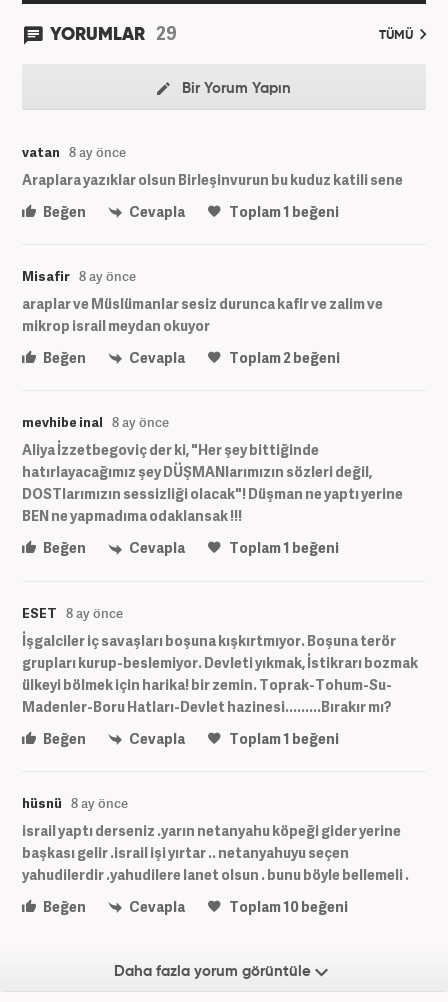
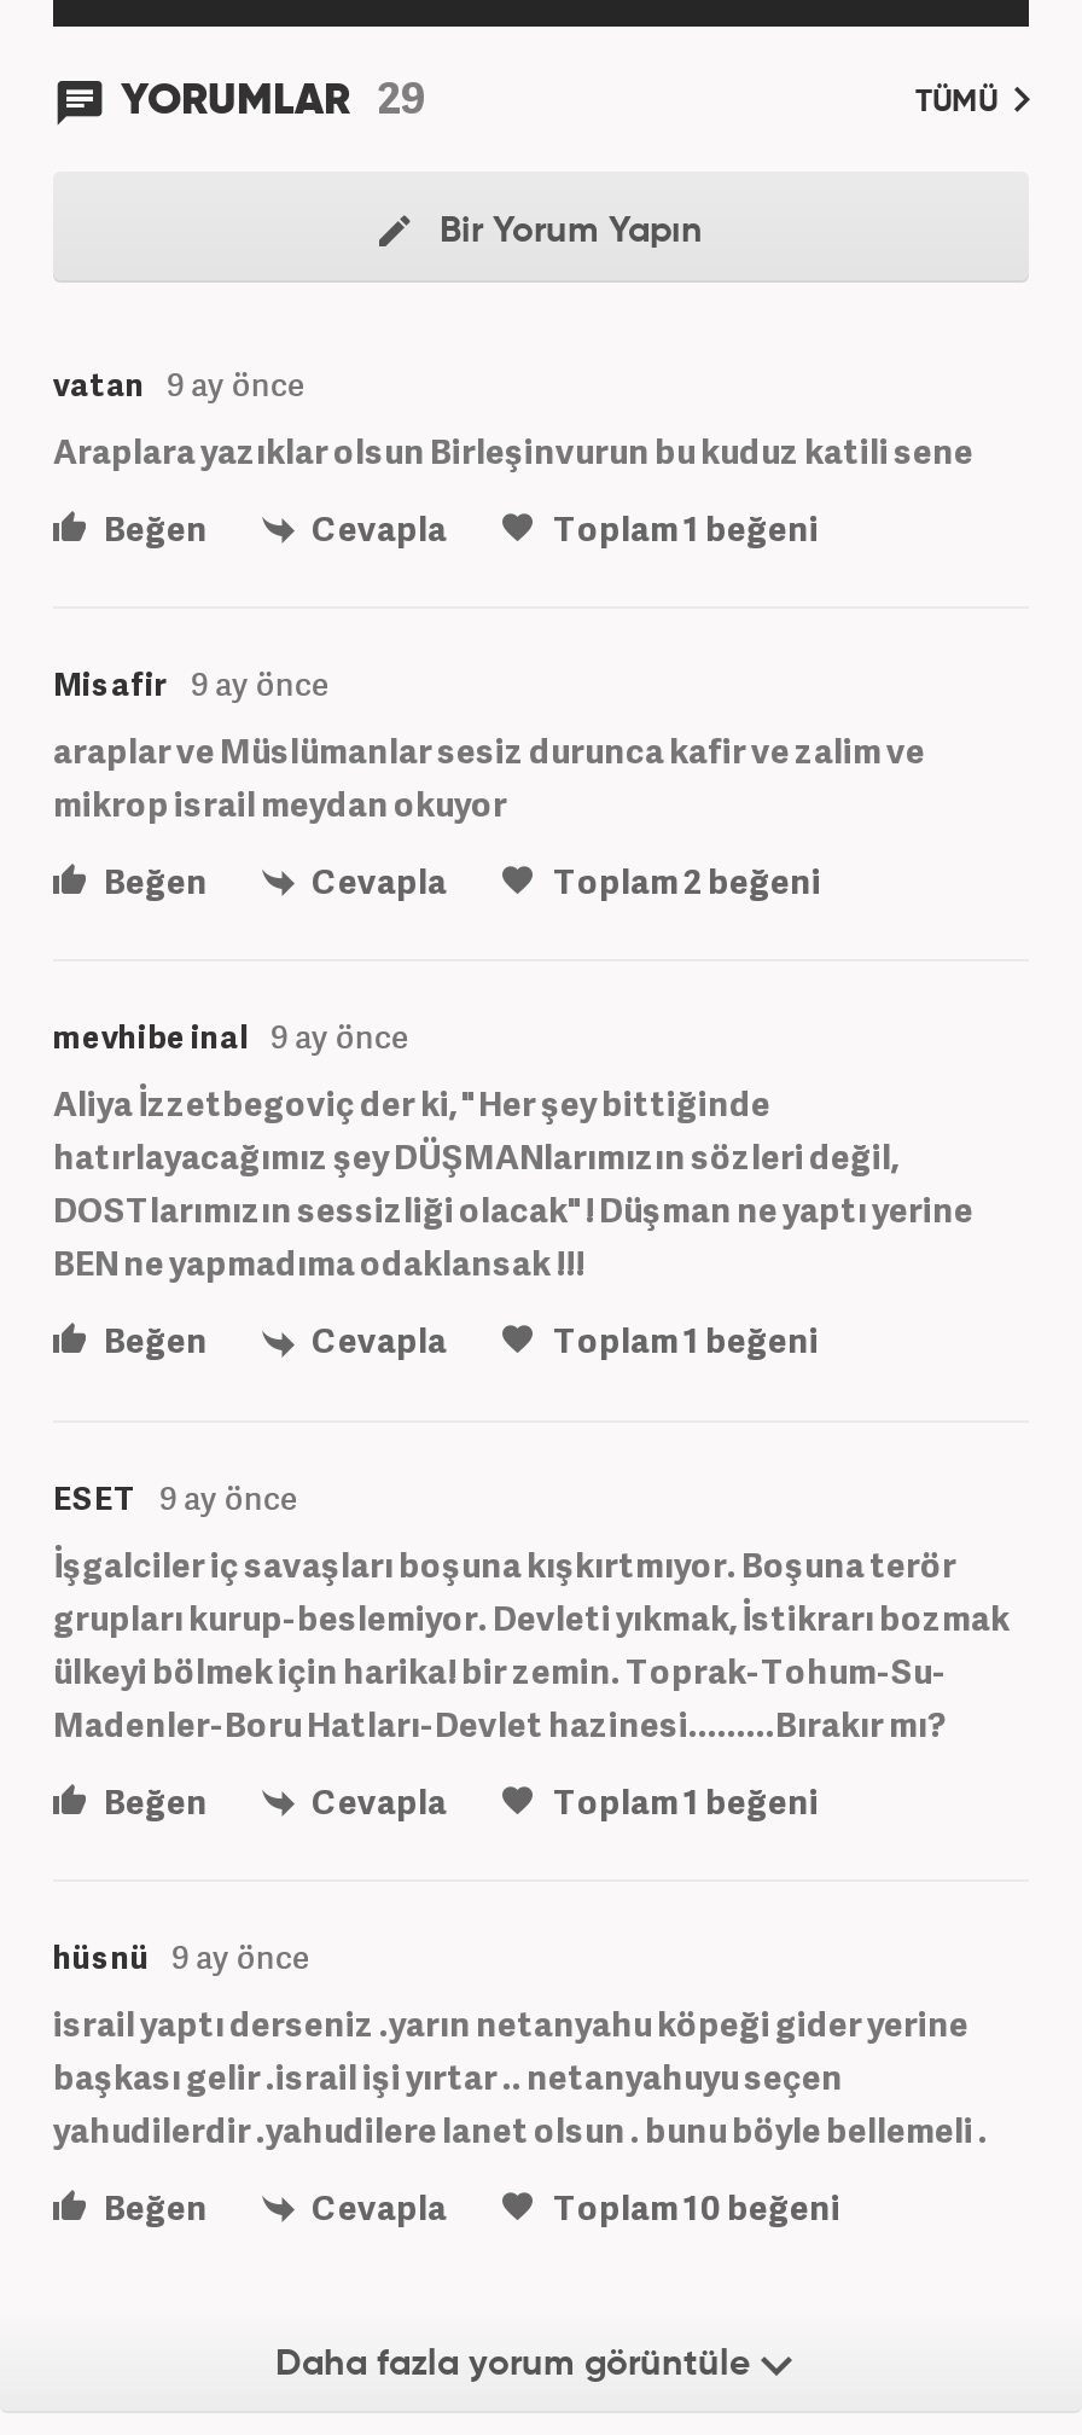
- vatan 8 ay önce
+ vatan 9 ay önce

- Misafir 8 ay önce
+ Misafir 9 ay önce

- mevhibe inal 8 ay önce
+ mevhibe inal 9 ay önce

- ESET 8 ay önce
+ ESET 9 ay önce

- hüsnü 8 ay önce
+ hüsnü 9 ay önce
